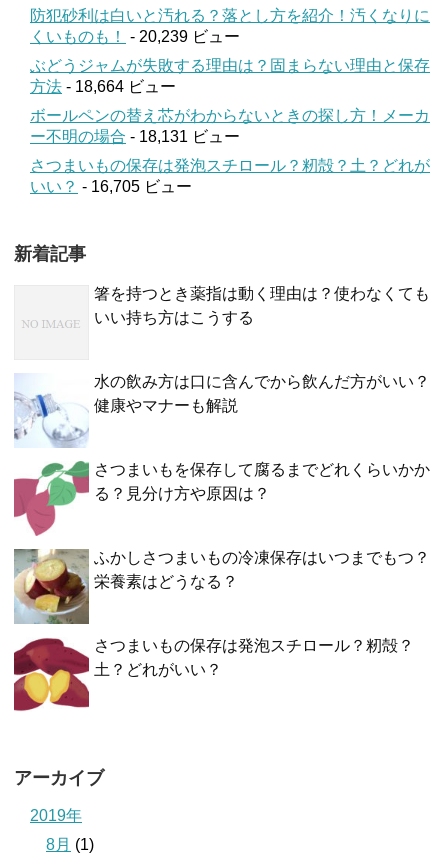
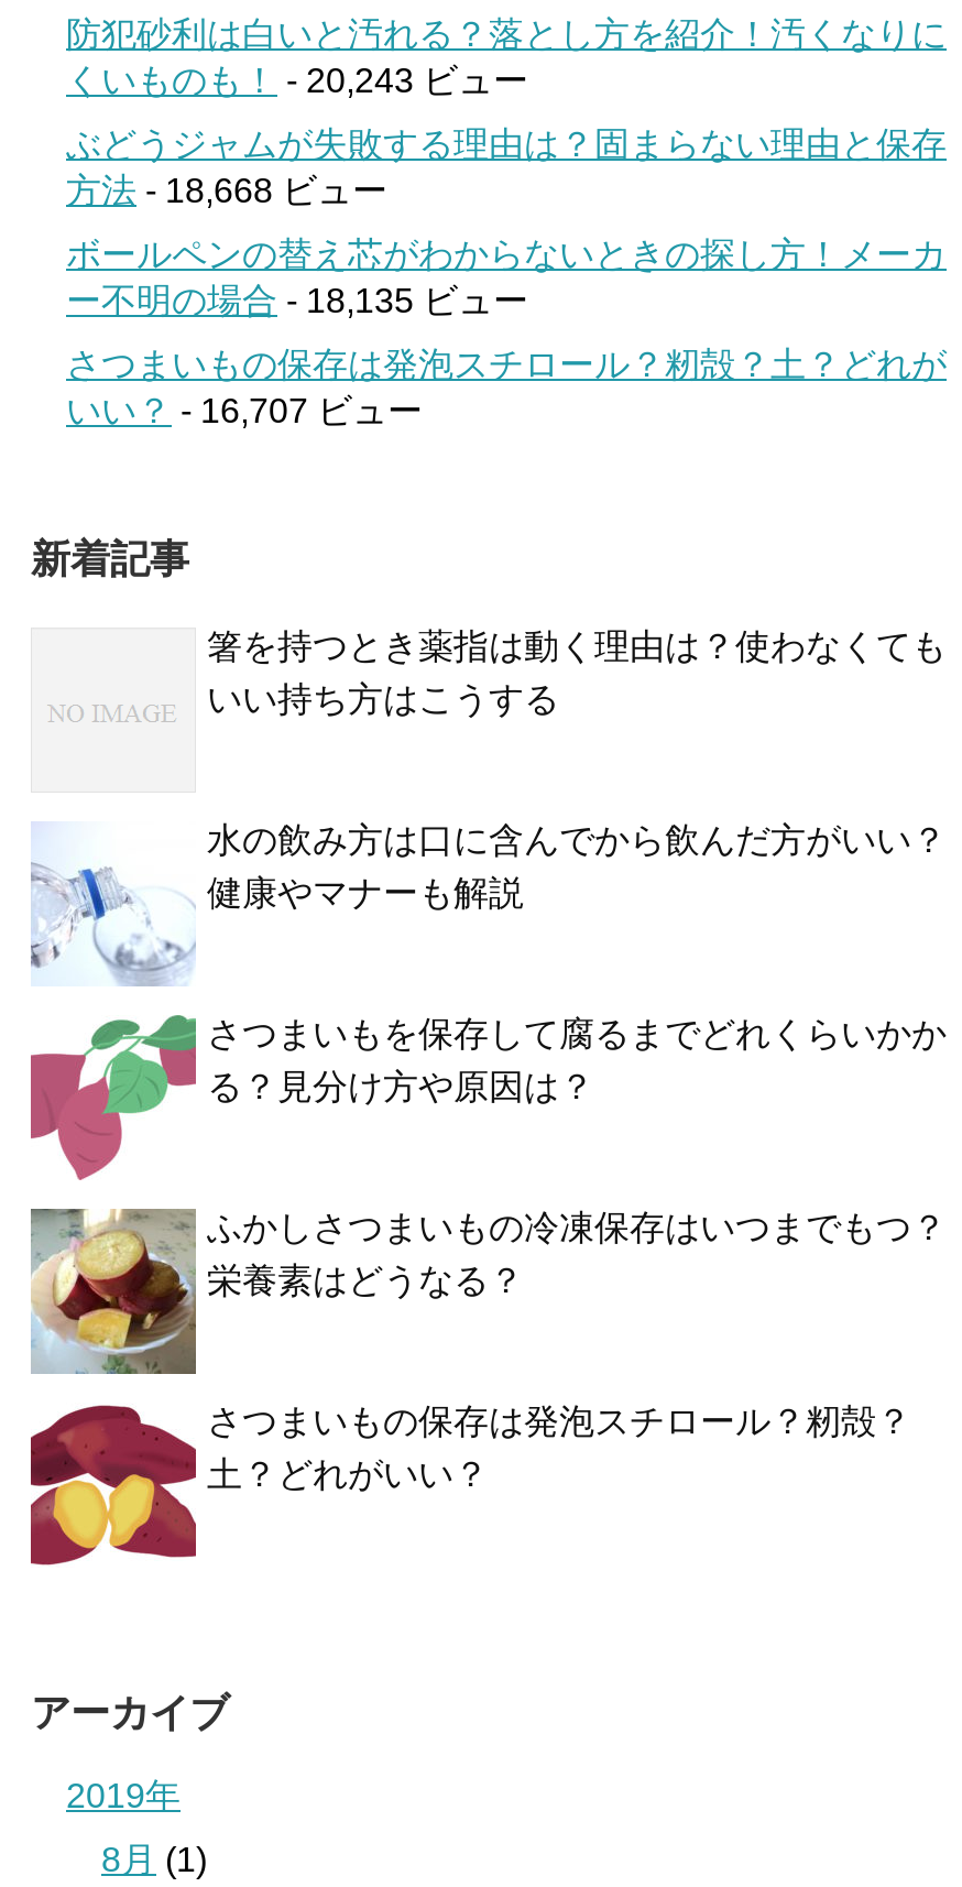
- くいものも！- 20,239 ビュー
+ くいものも！- 20,243 ビュー

- 方法- 18,664 ビュー
+ 方法- 18,668 ビュー

- ー不明の場合- 18,131 ビュー
+ ー不明の場合- 18,135 ビュー

- いい？- 16,705 ビュー
+ いい？- 16,707 ビュー
